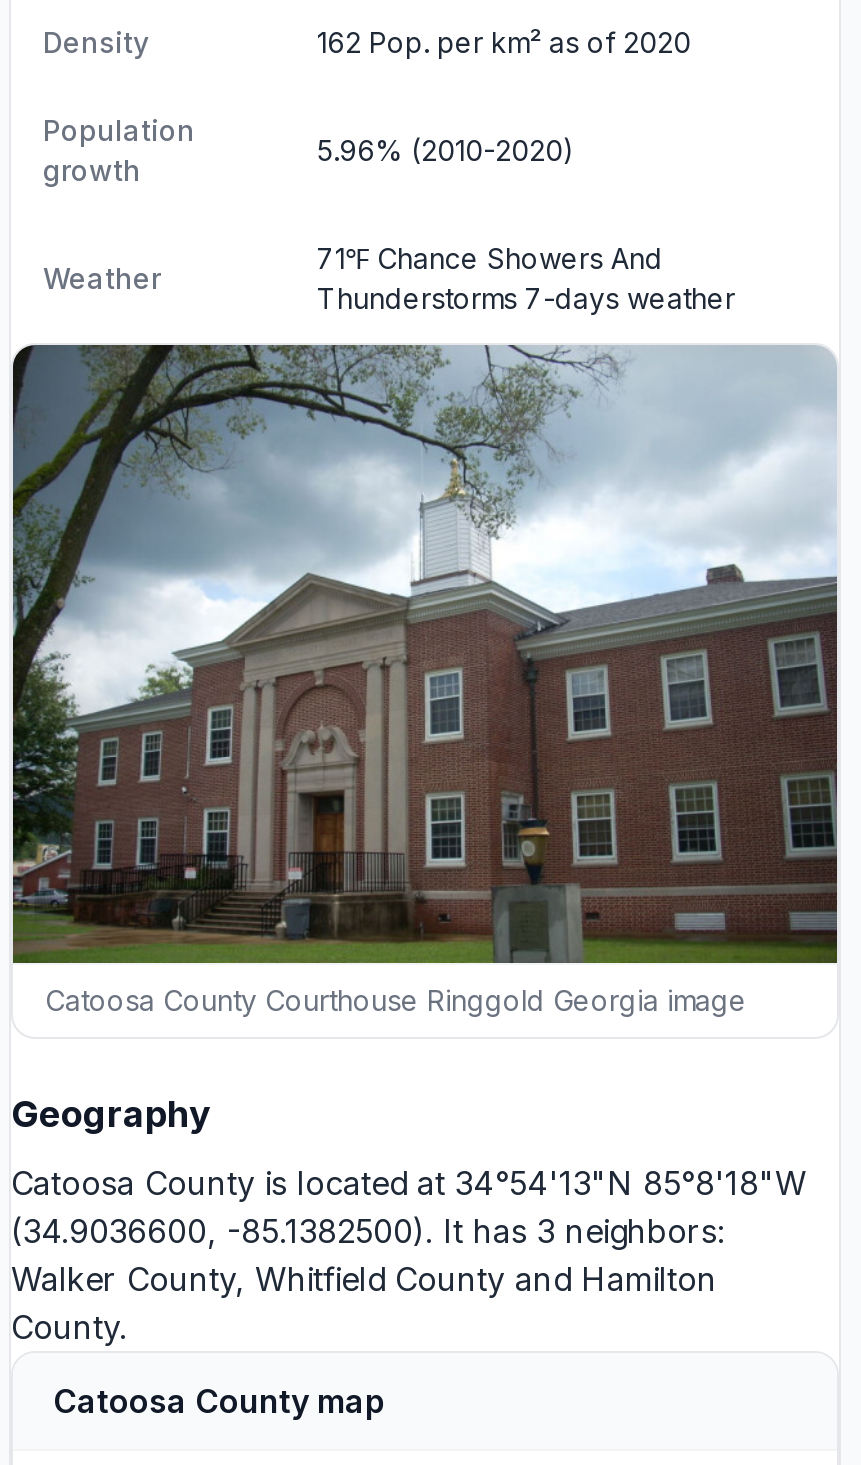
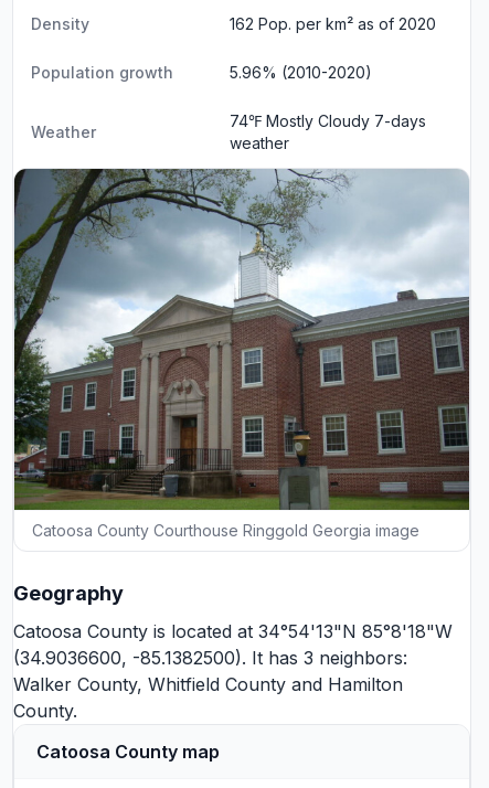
- 71℉ Chance Showers And
- Thunderstorms 7-days weather
+ 74℉ Mostly Cloudy 7-days
+ weather
